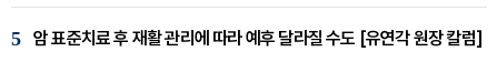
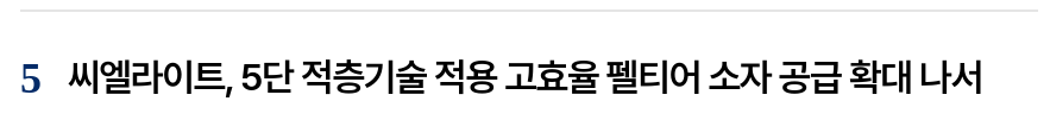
- 암 표준치료 후 재활 관리에 따라 예후 달라질 수도 [유연각 원장 칼럼]
+ 씨엘라이트, 5단 적층기술 적용 고효율 펠티어 소자 공급 확대 나서
